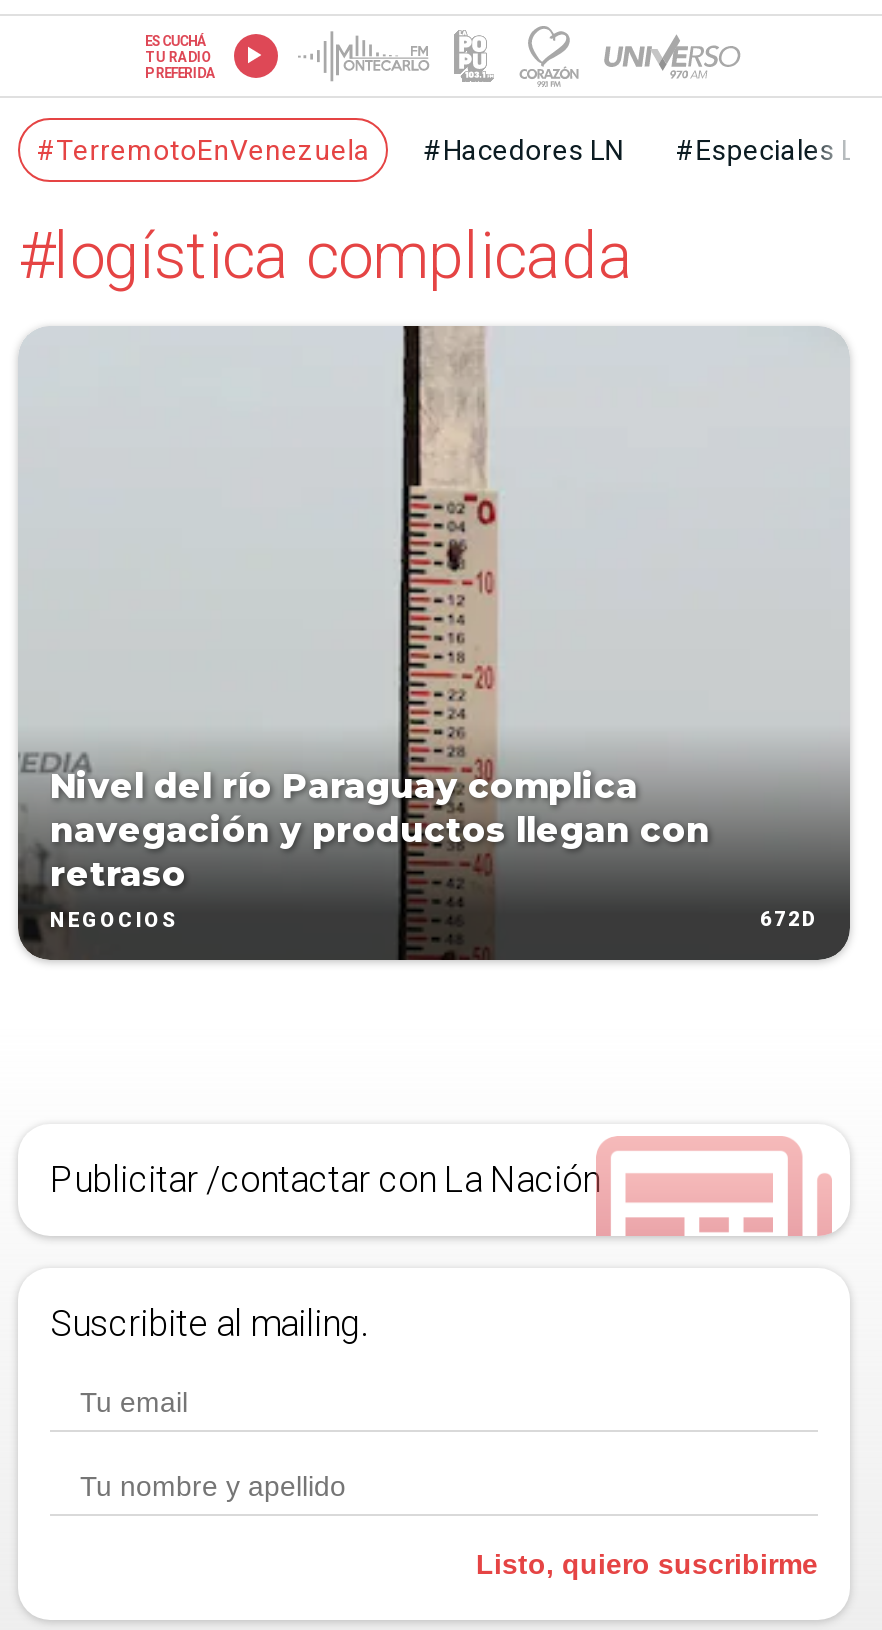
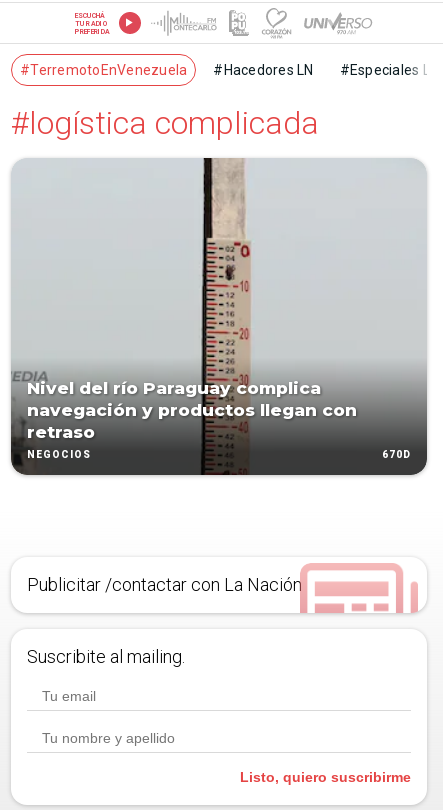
- 672D
+ 670D
